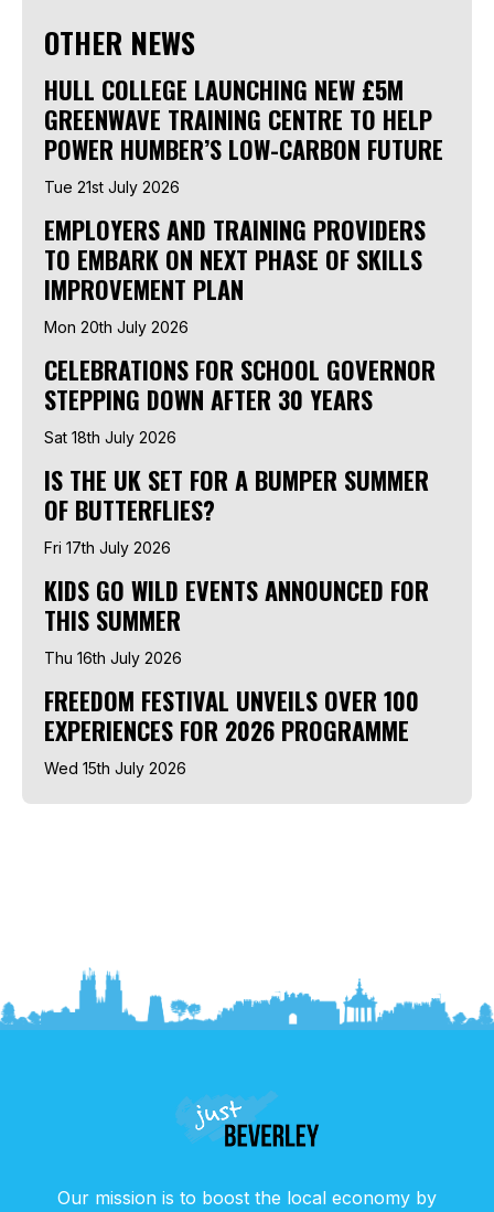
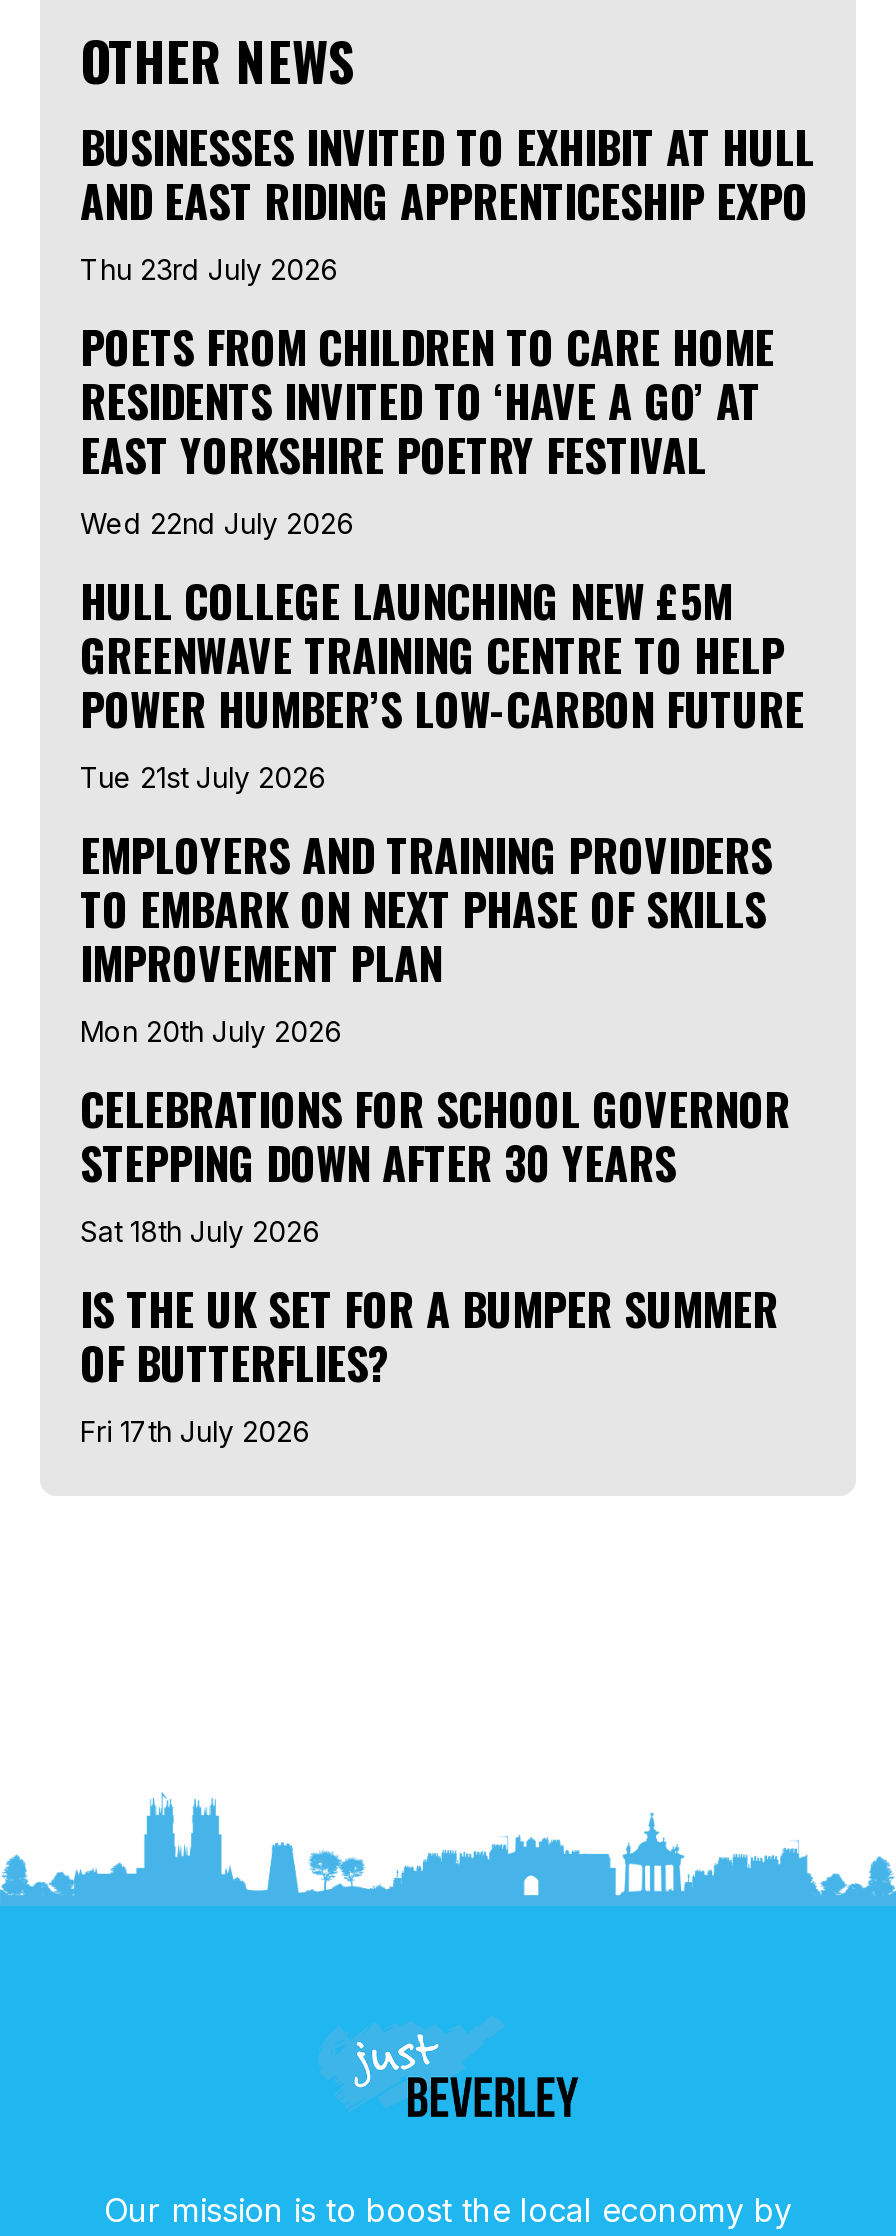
+ BUSINESSES INVITED TO EXHIBIT AT HULL
+ AND EAST RIDING APPRENTICESHIP EXPO
+ Thu 23rd July 2026
+ POETS FROM CHILDREN TO CARE HOME
+ RESIDENTS INVITED TO ‘HAVE A GO’ AT
+ EAST YORKSHIRE POETRY FESTIVAL
+ Wed 22nd July 2026

moved down: HULL COLLEGE LAUNCHING NEW £5M | GREENWAVE TRAINING CENTRE TO HELP | POWER HUMBER’S LOW-CARBON FUTURE | ... | OF BUTTERFLIES? | Fri 17th July 2026

- KIDS GO WILD EVENTS ANNOUNCED FOR
- THIS SUMMER
- Thu 16th July 2026
- FREEDOM FESTIVAL UNVEILS OVER 100
- EXPERIENCES FOR 2026 PROGRAMME
- Wed 15th July 2026
